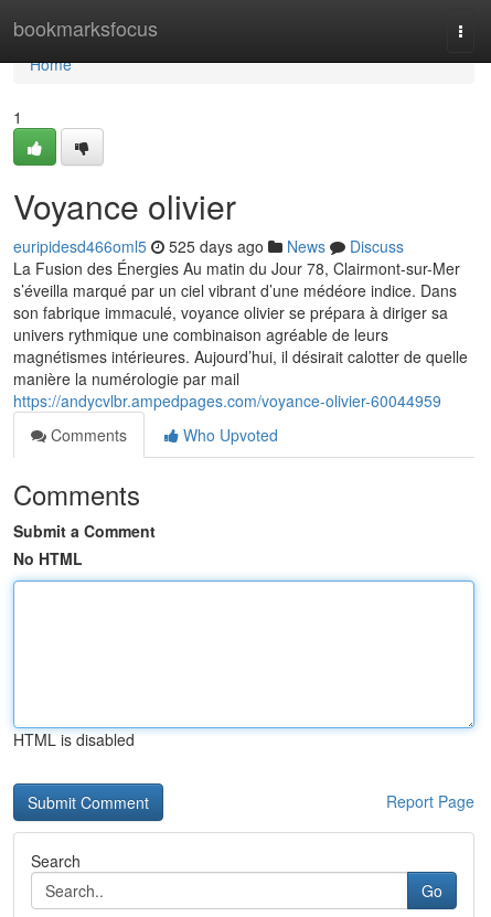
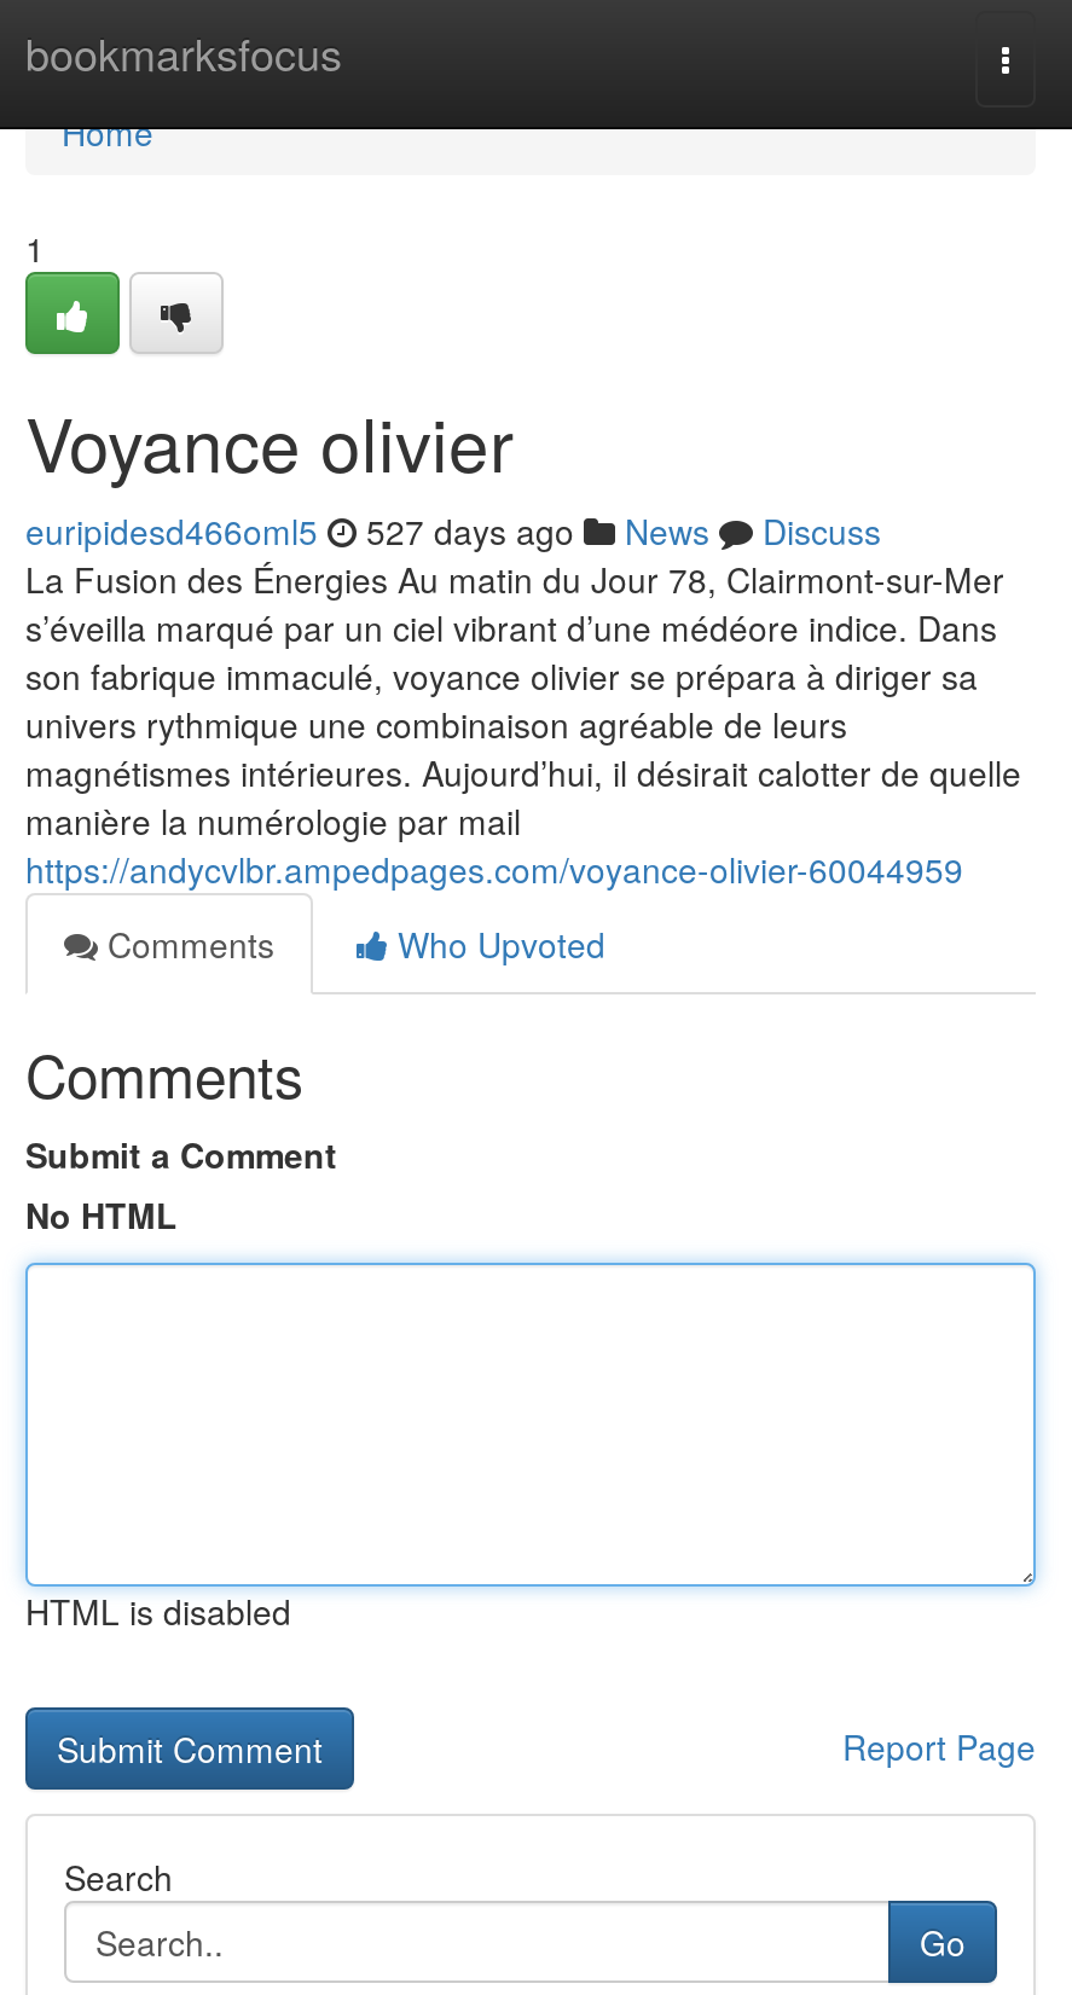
- euripidesd466oml5 525 days ago News Discuss
+ euripidesd466oml5 527 days ago News Discuss
